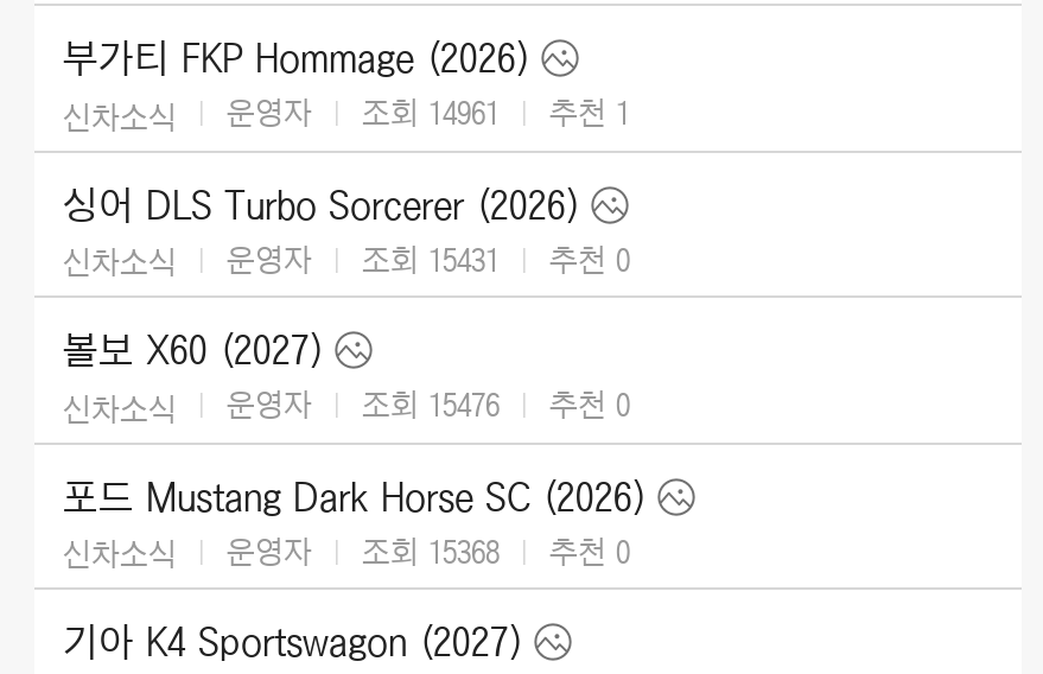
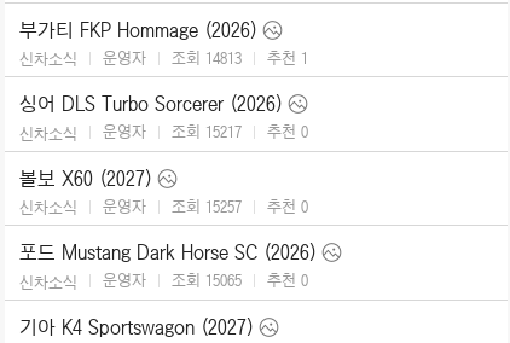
- 신차소식 운영자 조회 14961 추천 1
+ 신차소식 운영자 조회 14813 추천 1

- 신차소식 운영자 조회 15431 추천 0
+ 신차소식 운영자 조회 15217 추천 0

- 신차소식 운영자 조회 15476 추천 0
+ 신차소식 운영자 조회 15257 추천 0

- 신차소식 운영자 조회 15368 추천 0
+ 신차소식 운영자 조회 15065 추천 0
